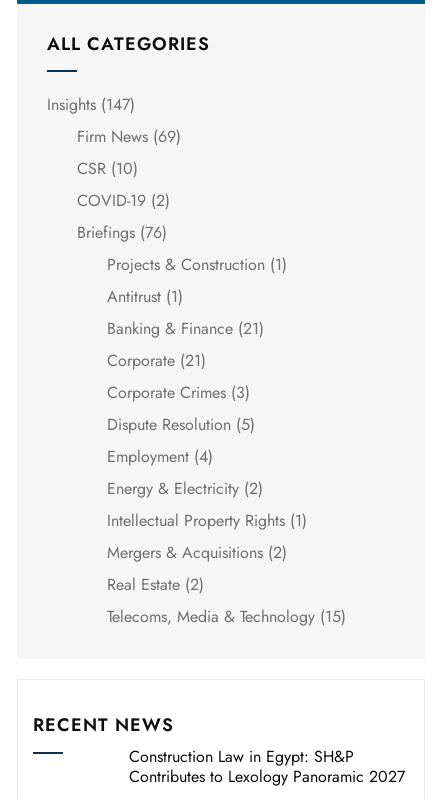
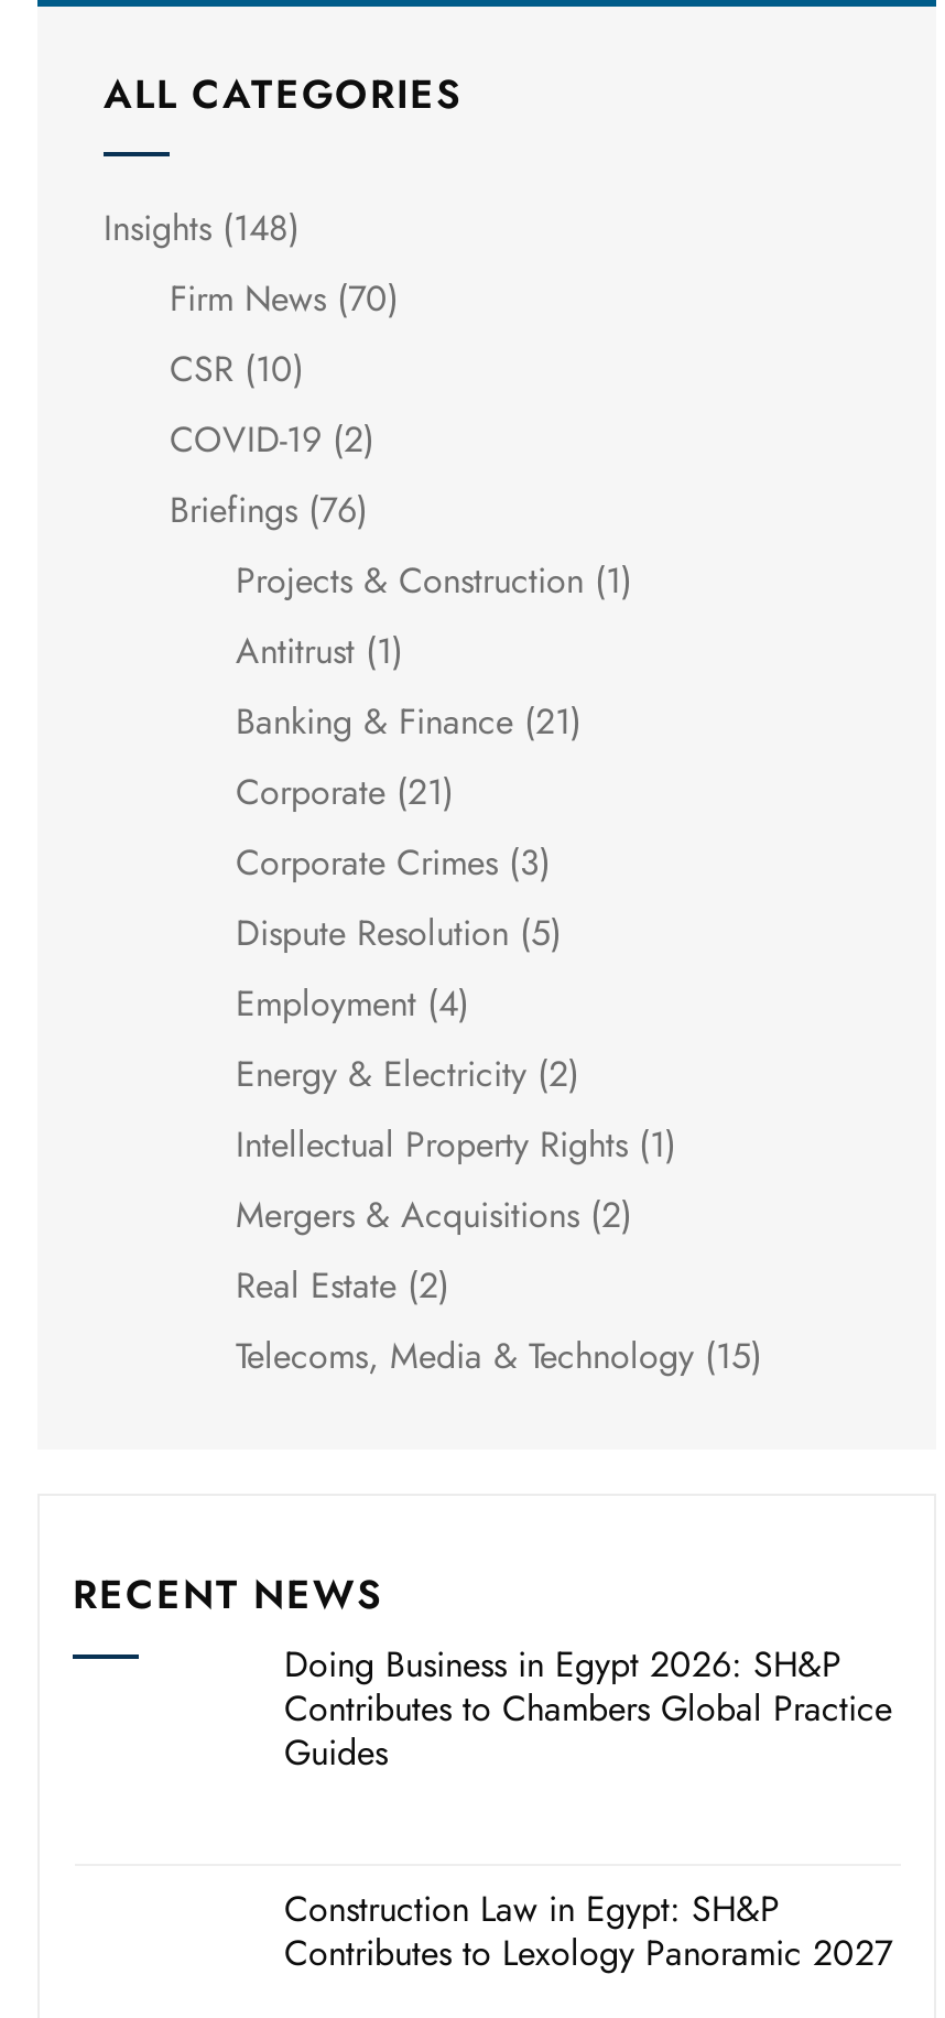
- Insights (147)
+ Insights (148)

- Firm News (69)
+ Firm News (70)

+ Doing Business in Egypt 2026: SH&P
+ Contributes to Chambers Global Practice
+ Guides
